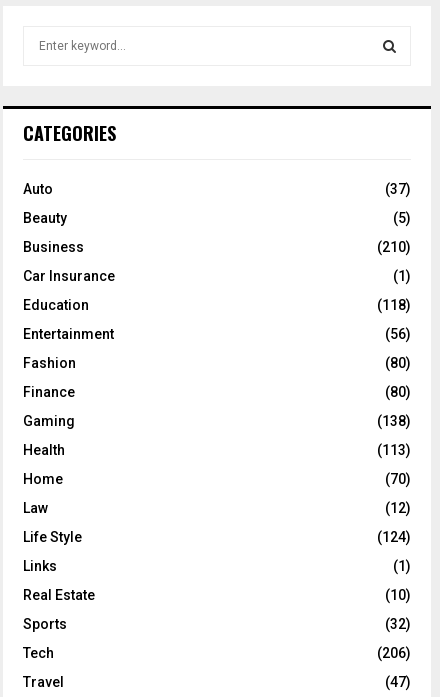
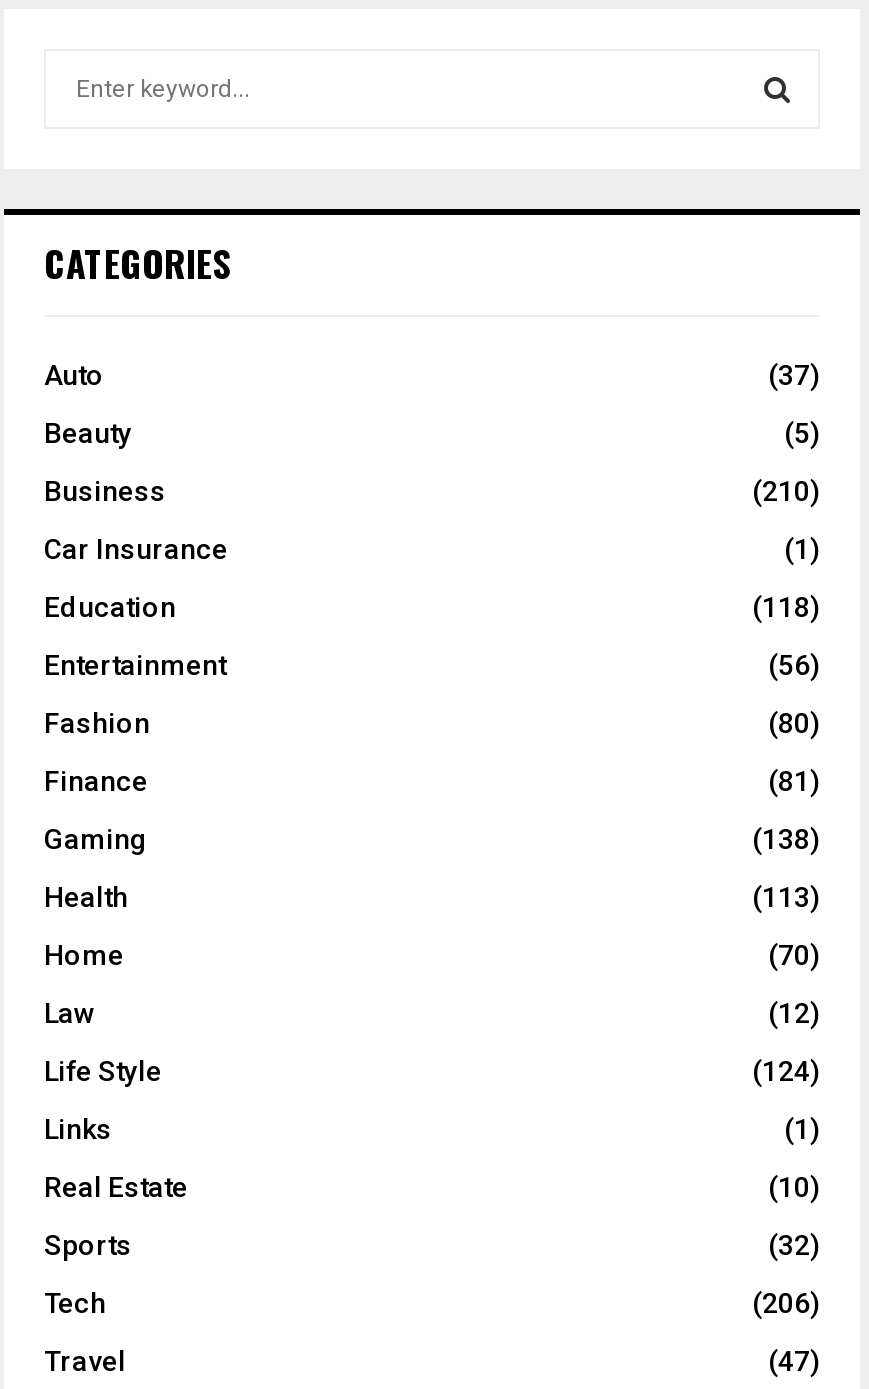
- (80)
+ (81)
